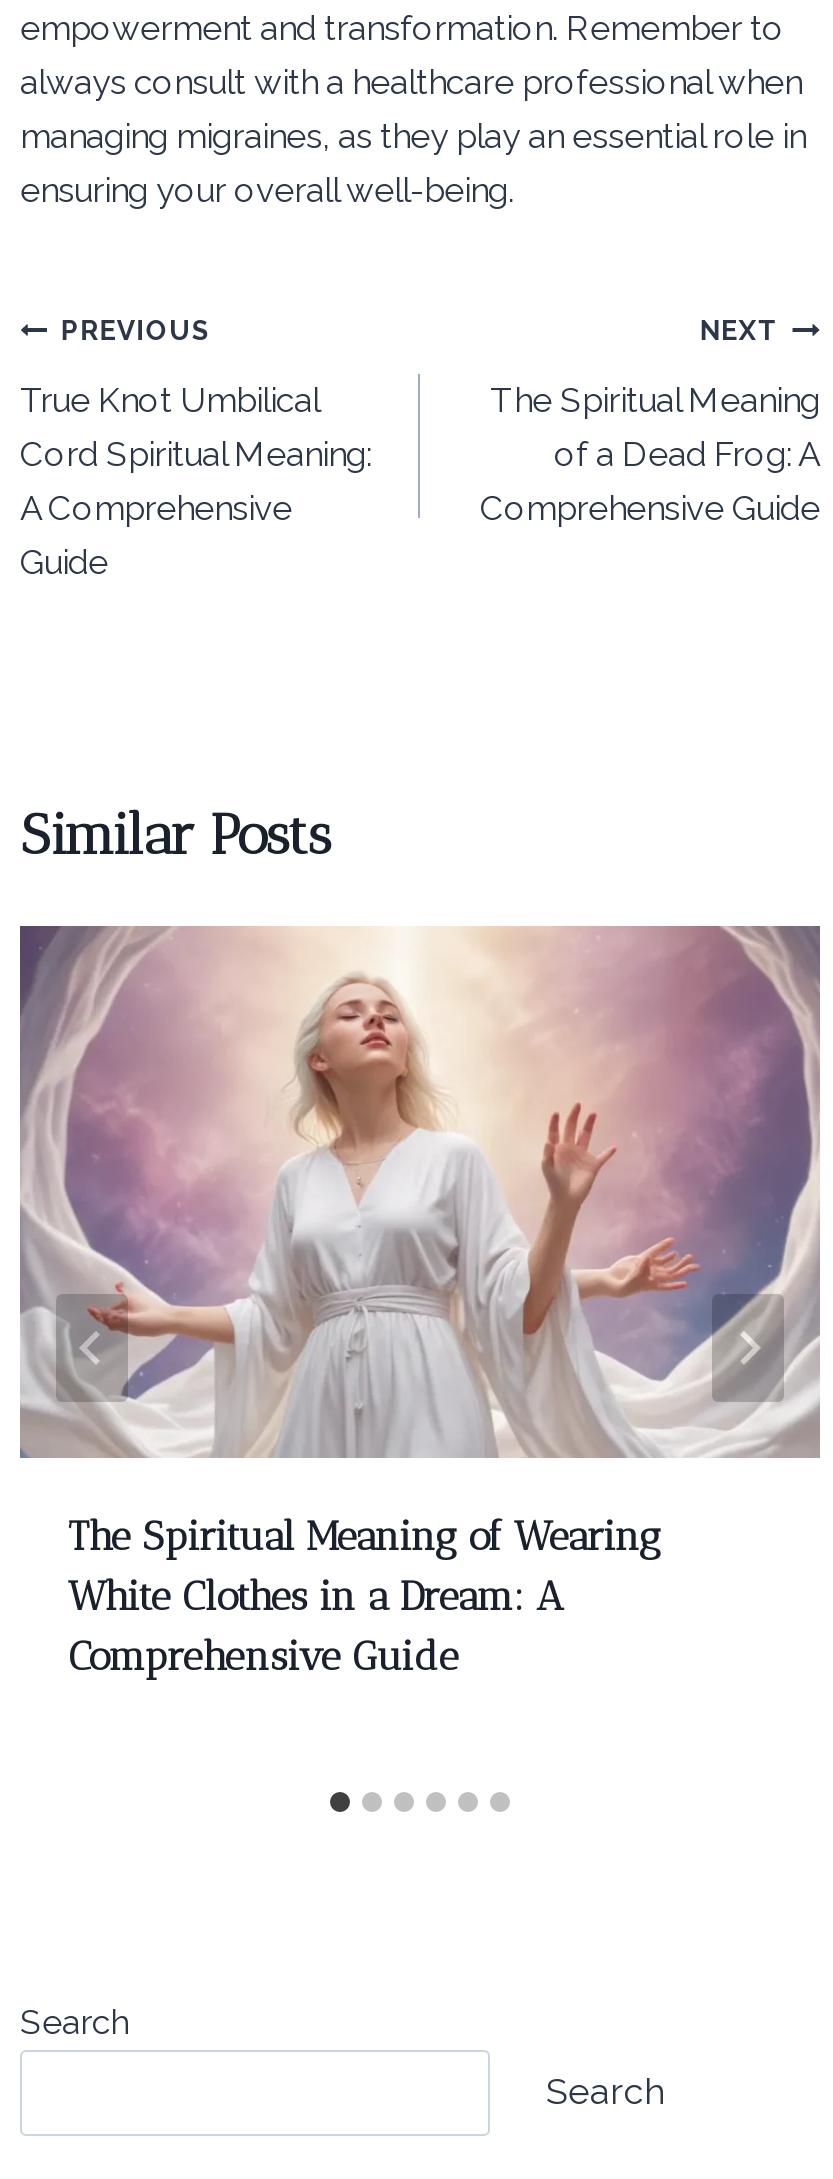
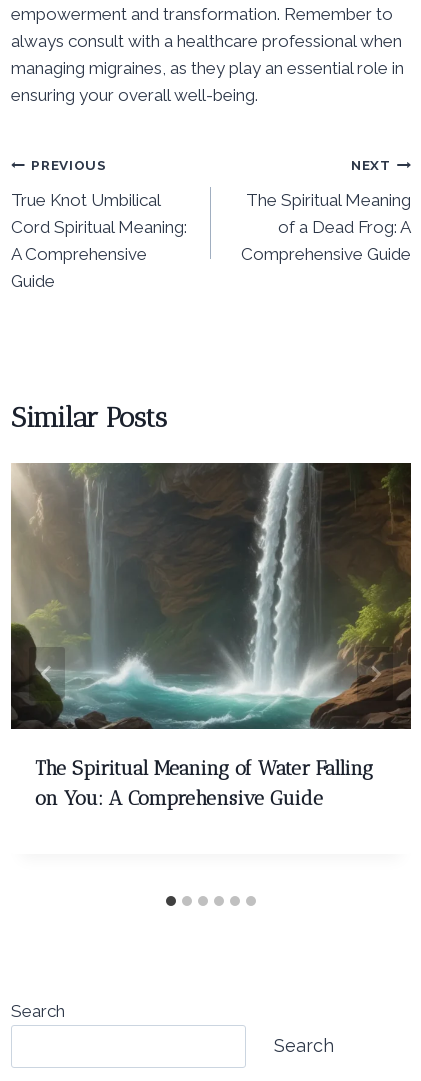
- [image]
- The Spiritual Meaning of Wearing
- White Clothes in a Dream: A
- Comprehensive Guide
+ [image]
+ The Spiritual Meaning of Water Falling
+ on You: A Comprehensive Guide
